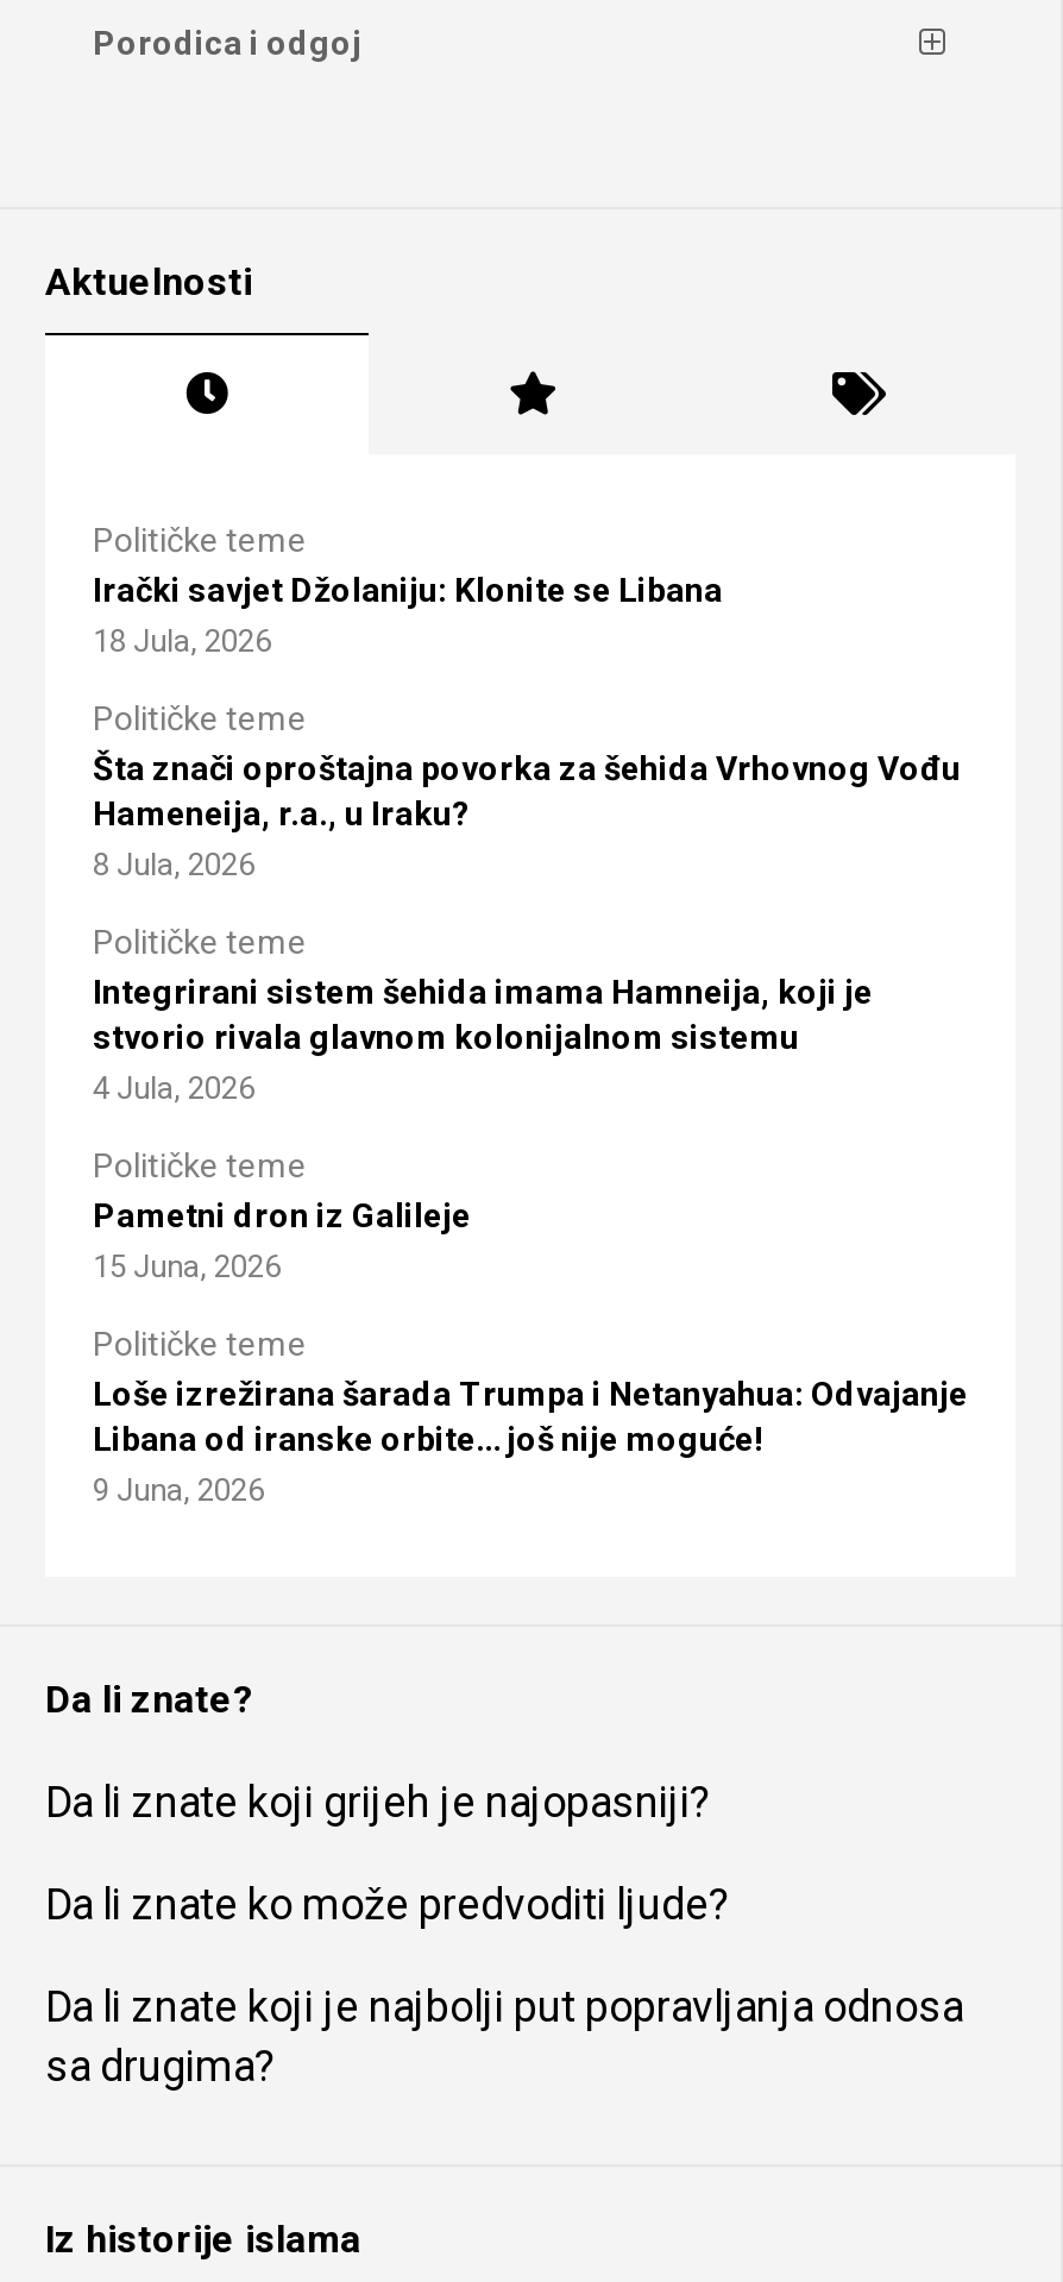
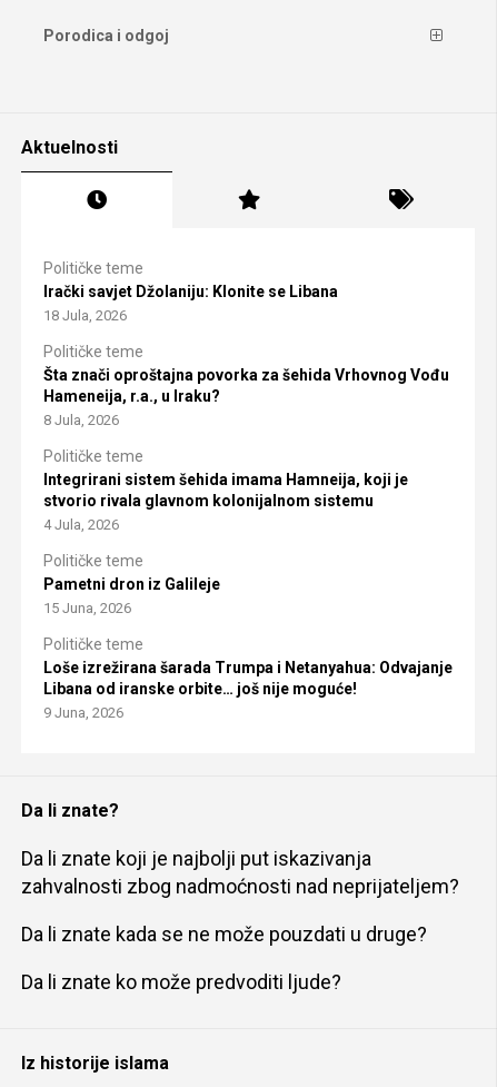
- Da li znate koji grijeh je najopasniji?
+ Da li znate koji je najbolji put iskazivanja
+ zahvalnosti zbog nadmoćnosti nad neprijateljem?
+ Da li znate kada se ne može pouzdati u druge?

moved down: Da li znate ko može predvoditi ljude?

- Da li znate koji je najbolji put popravljanja odnosa
- sa drugima?
